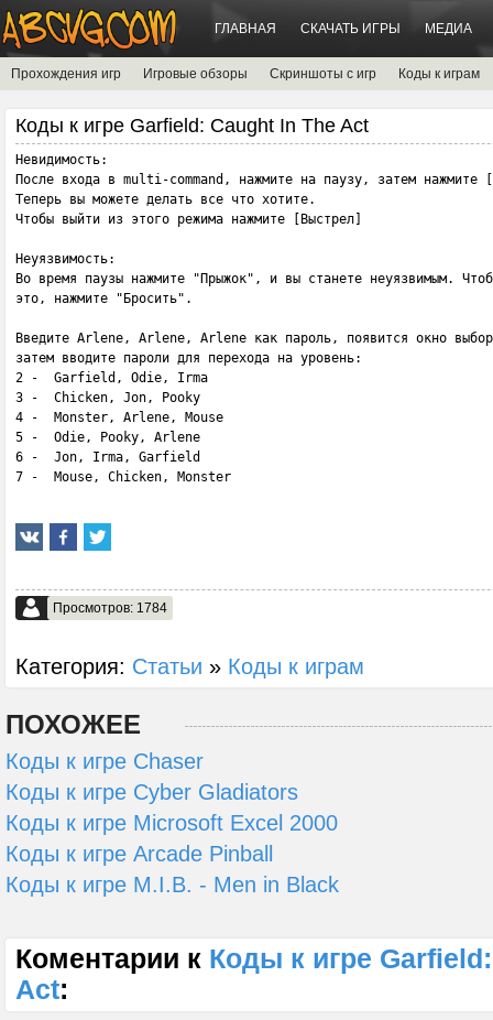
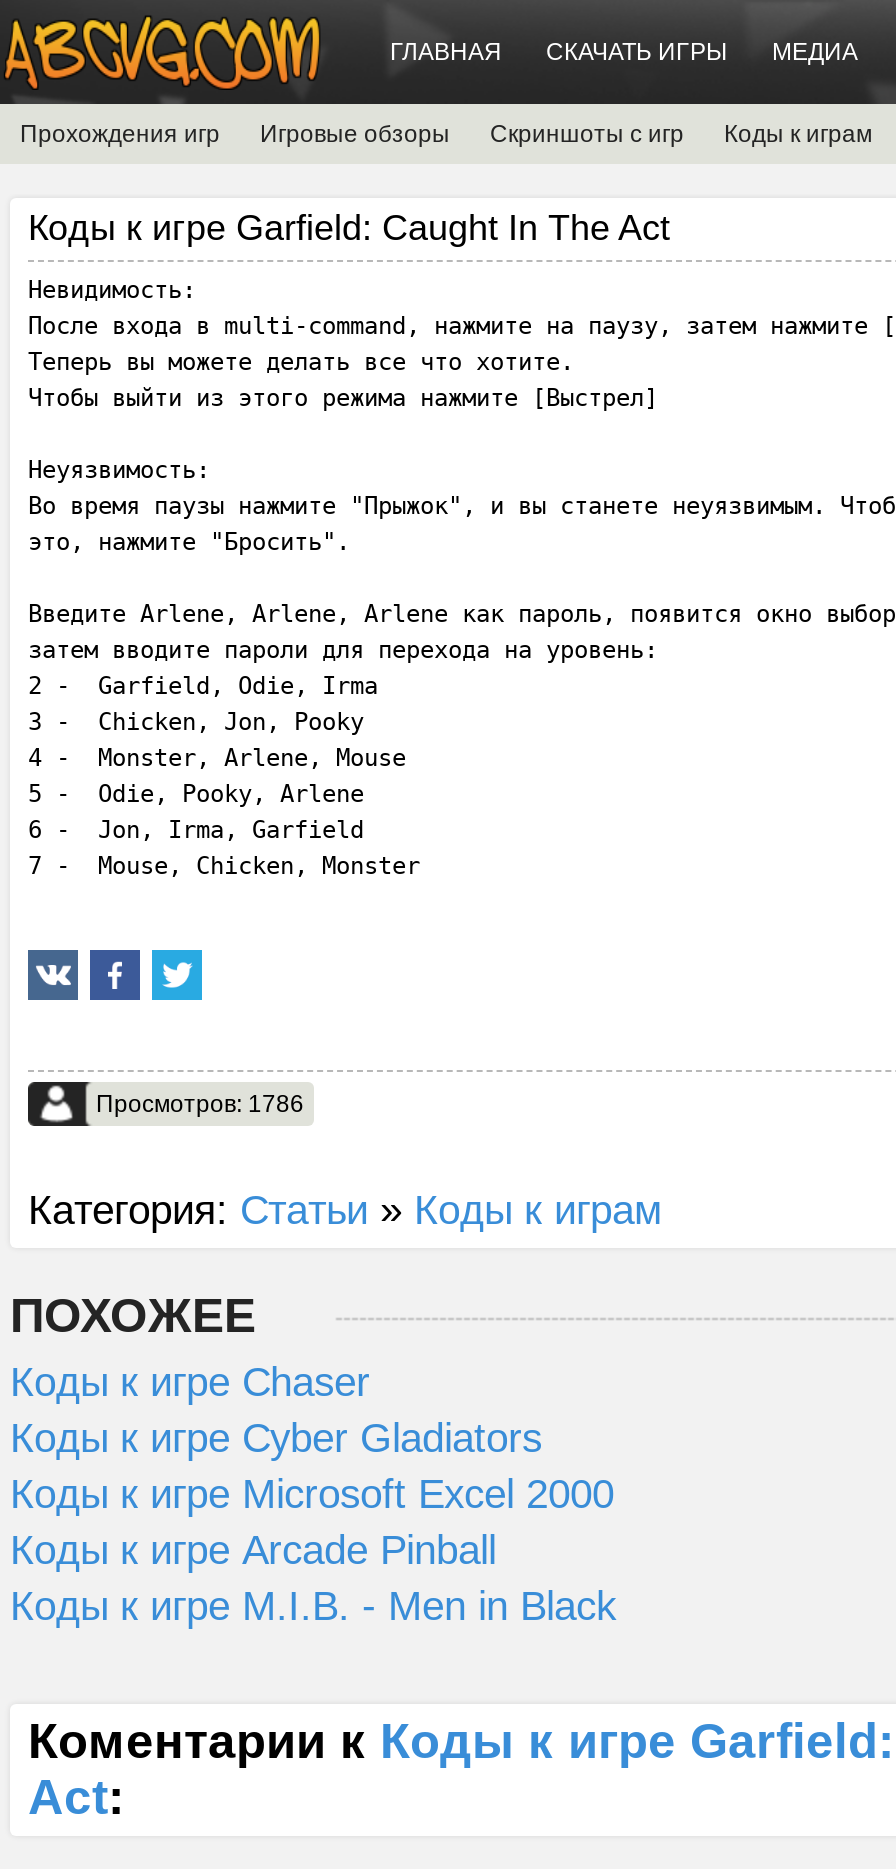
- Просмотров: 1784
+ Просмотров: 1786
